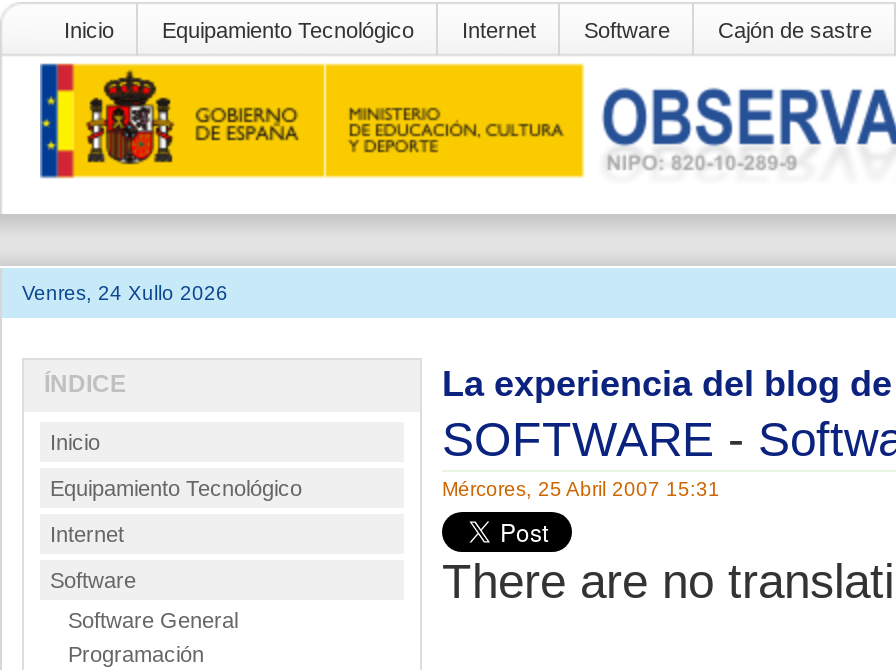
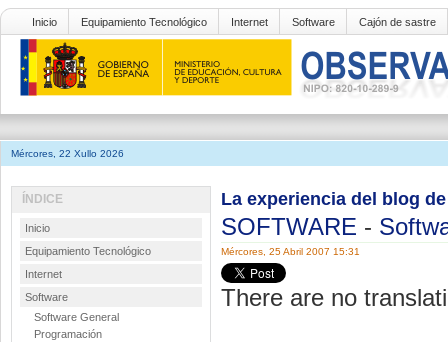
- Venres, 24 Xullo 2026
+ Mércores, 22 Xullo 2026
